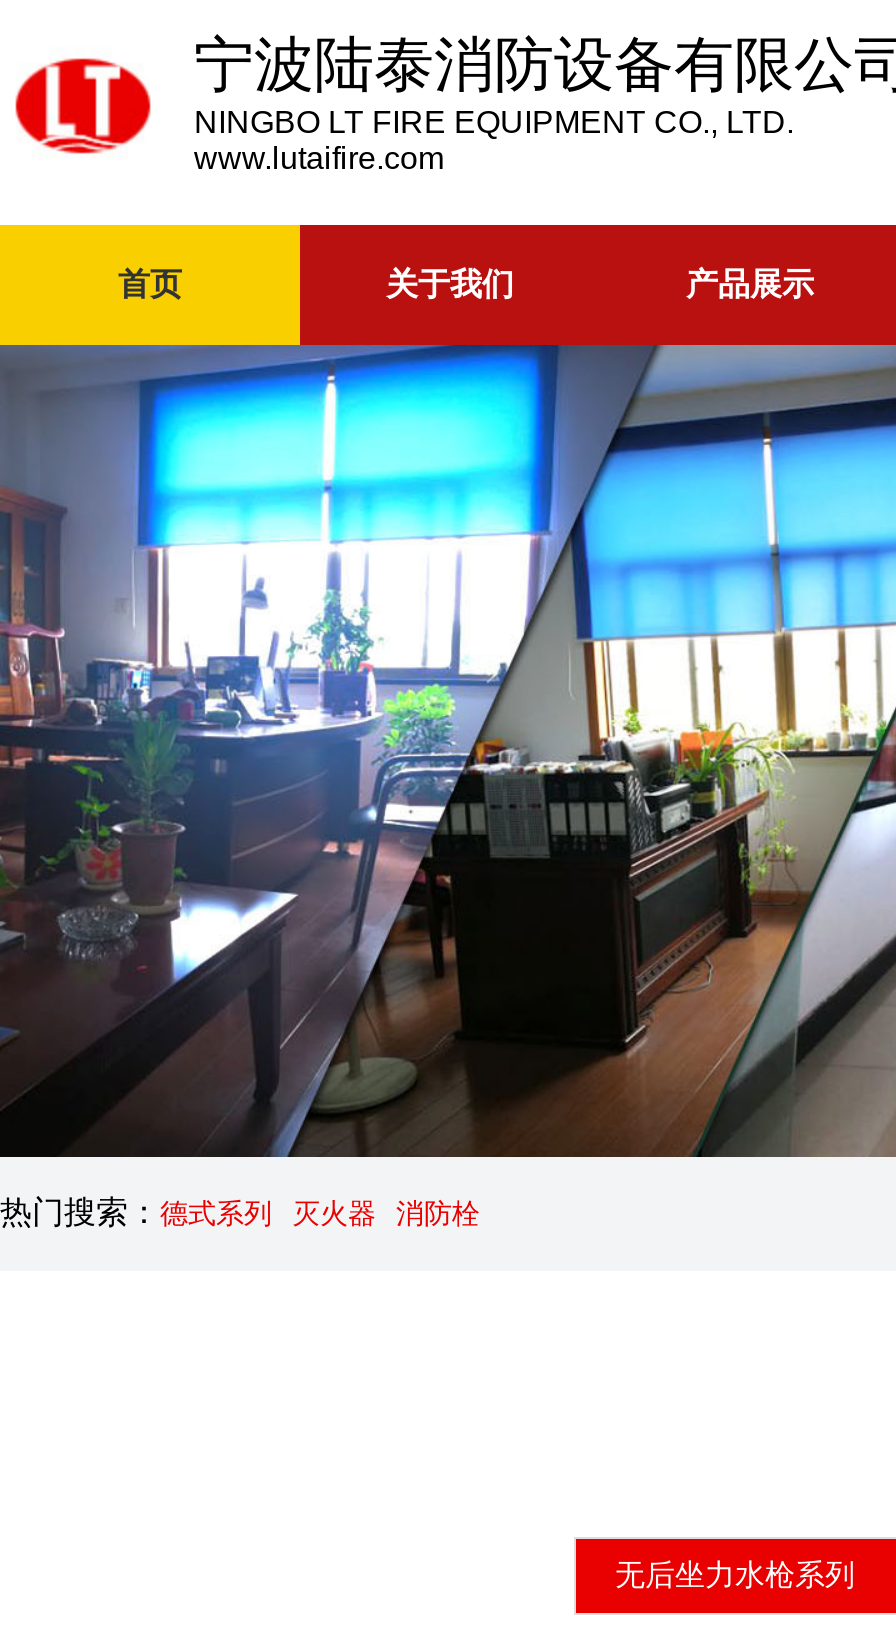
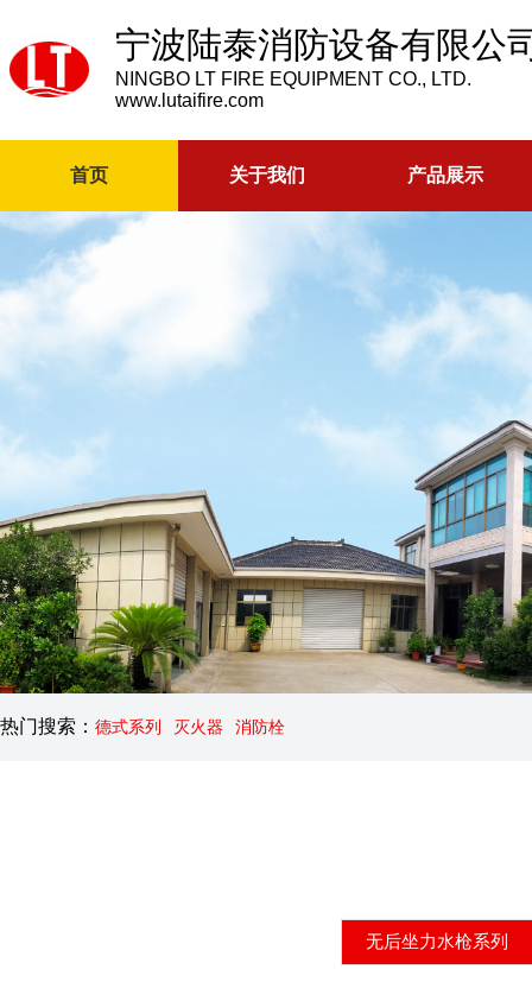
- [image]
+ [image]
